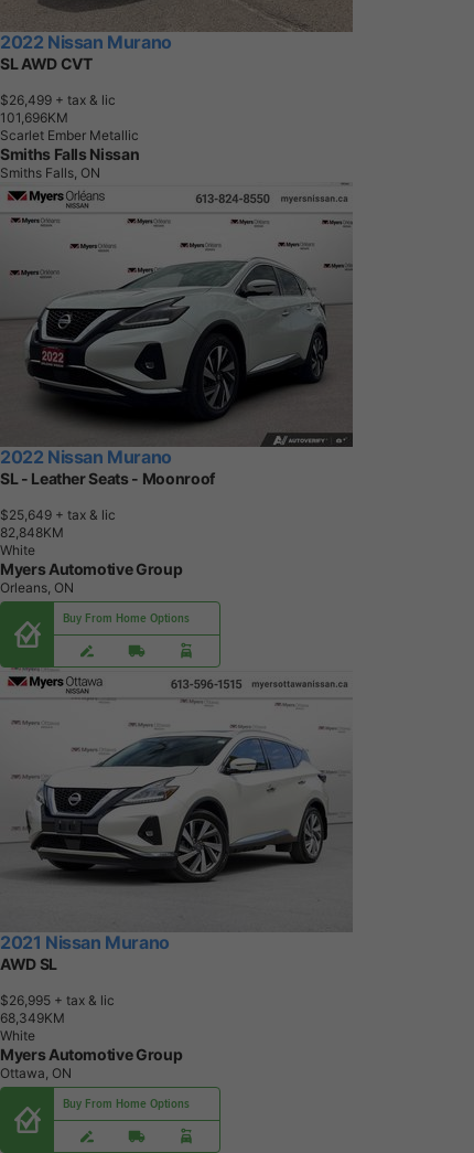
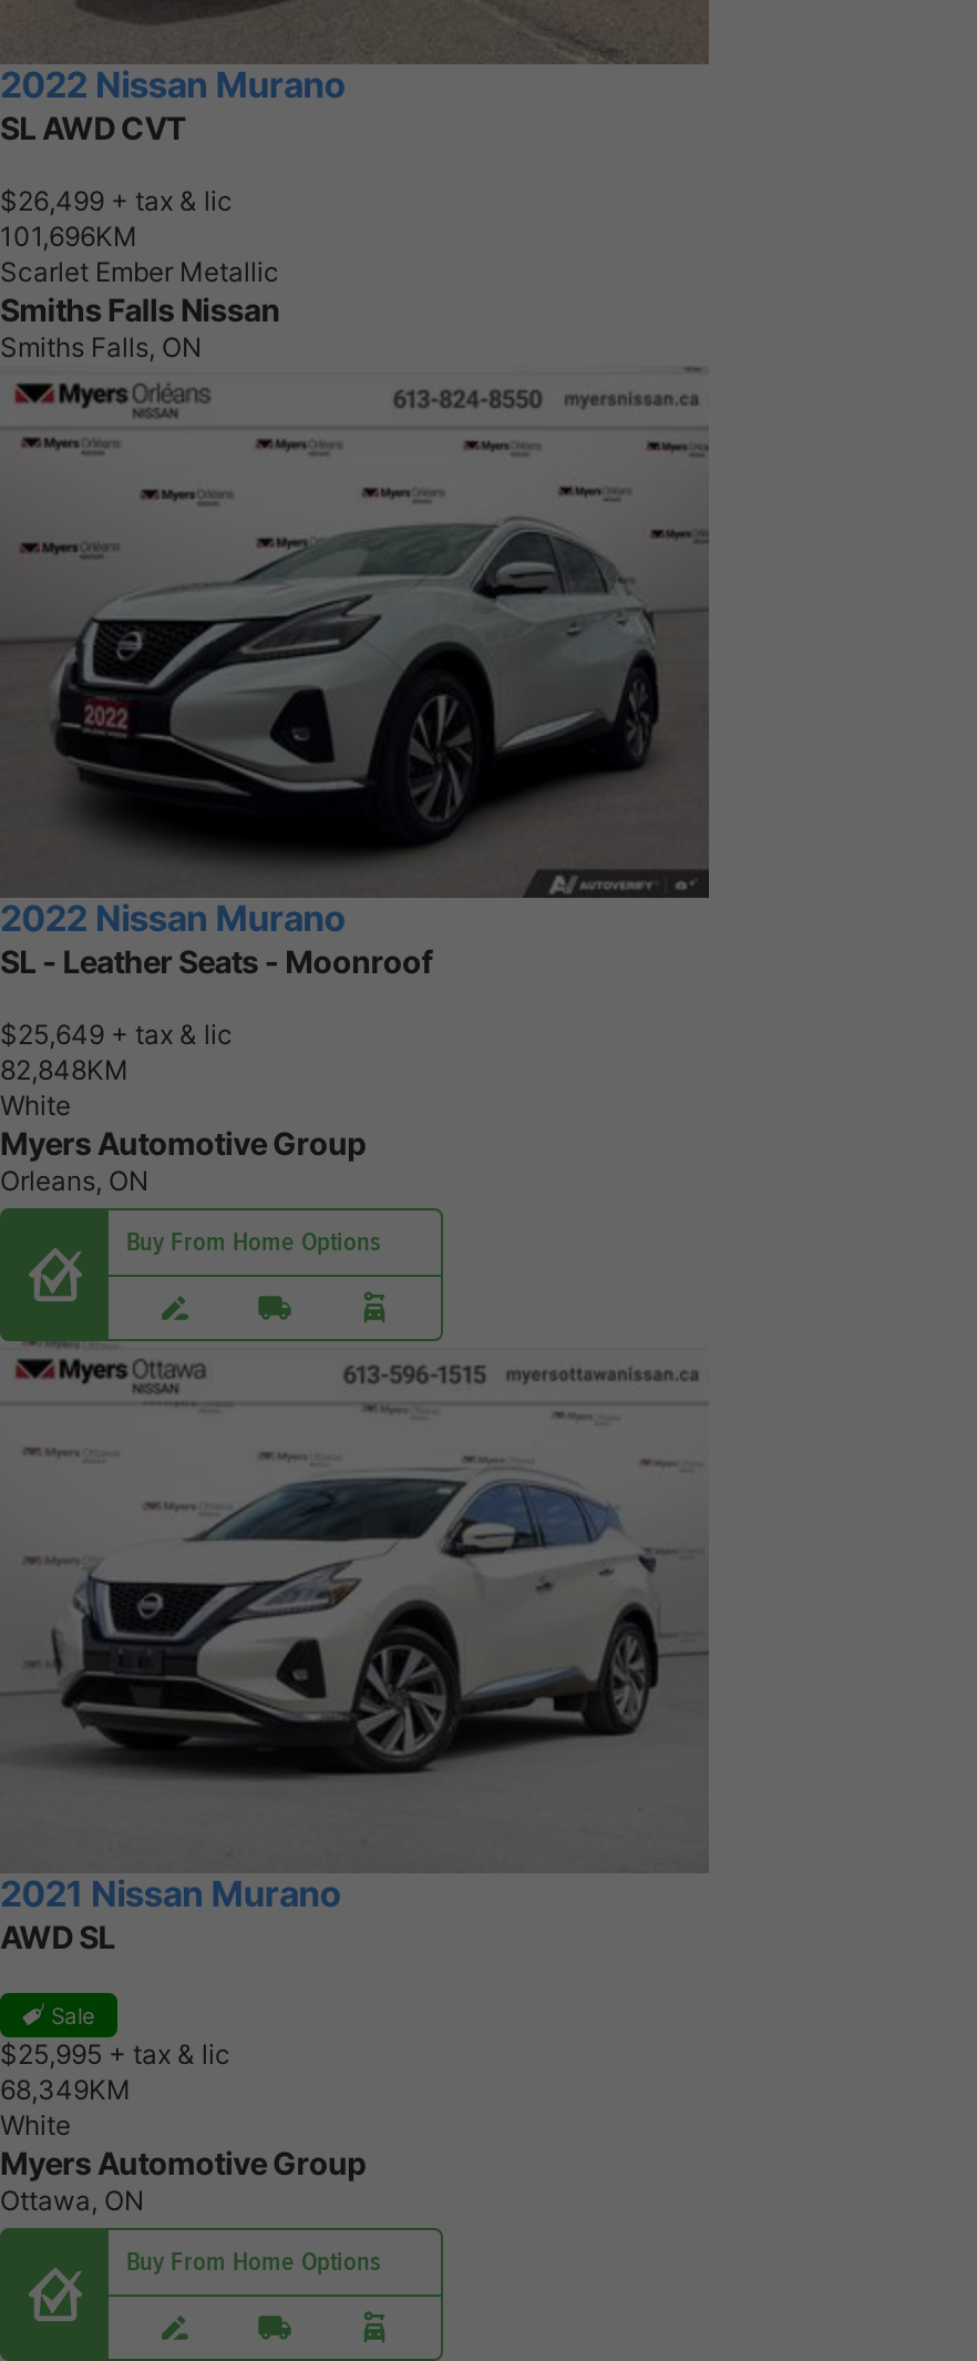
- $26,995 + tax & lic
+ Sale
+ $25,995+ tax & lic
